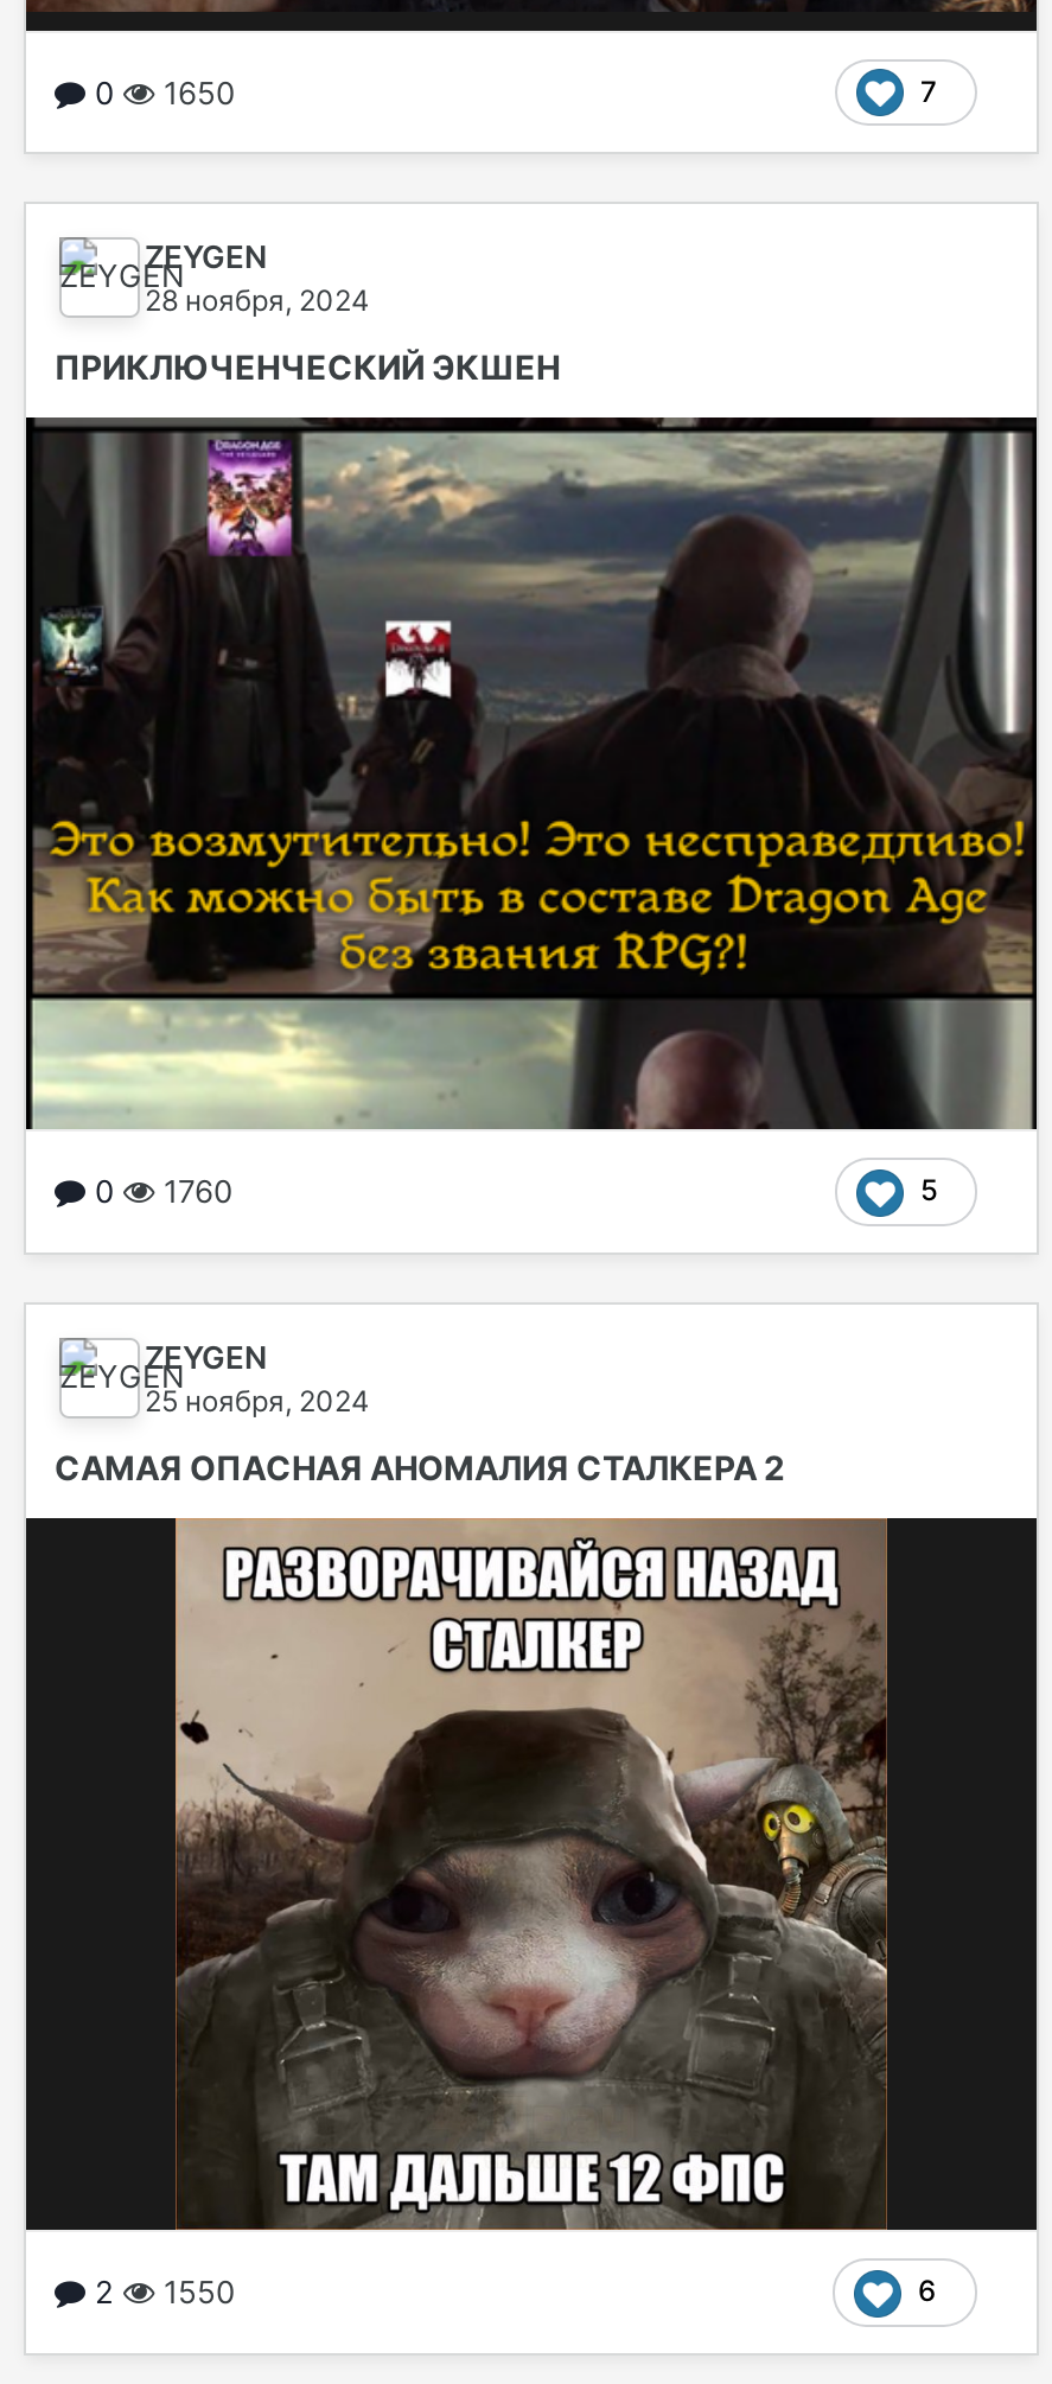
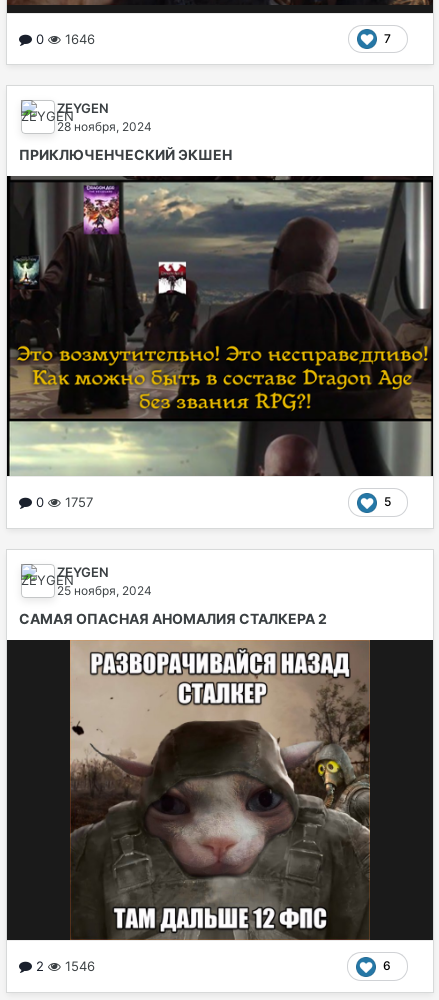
- 0 1650
+ 0 1646

- 0 1760
+ 0 1757

- 2 1550
+ 2 1546
